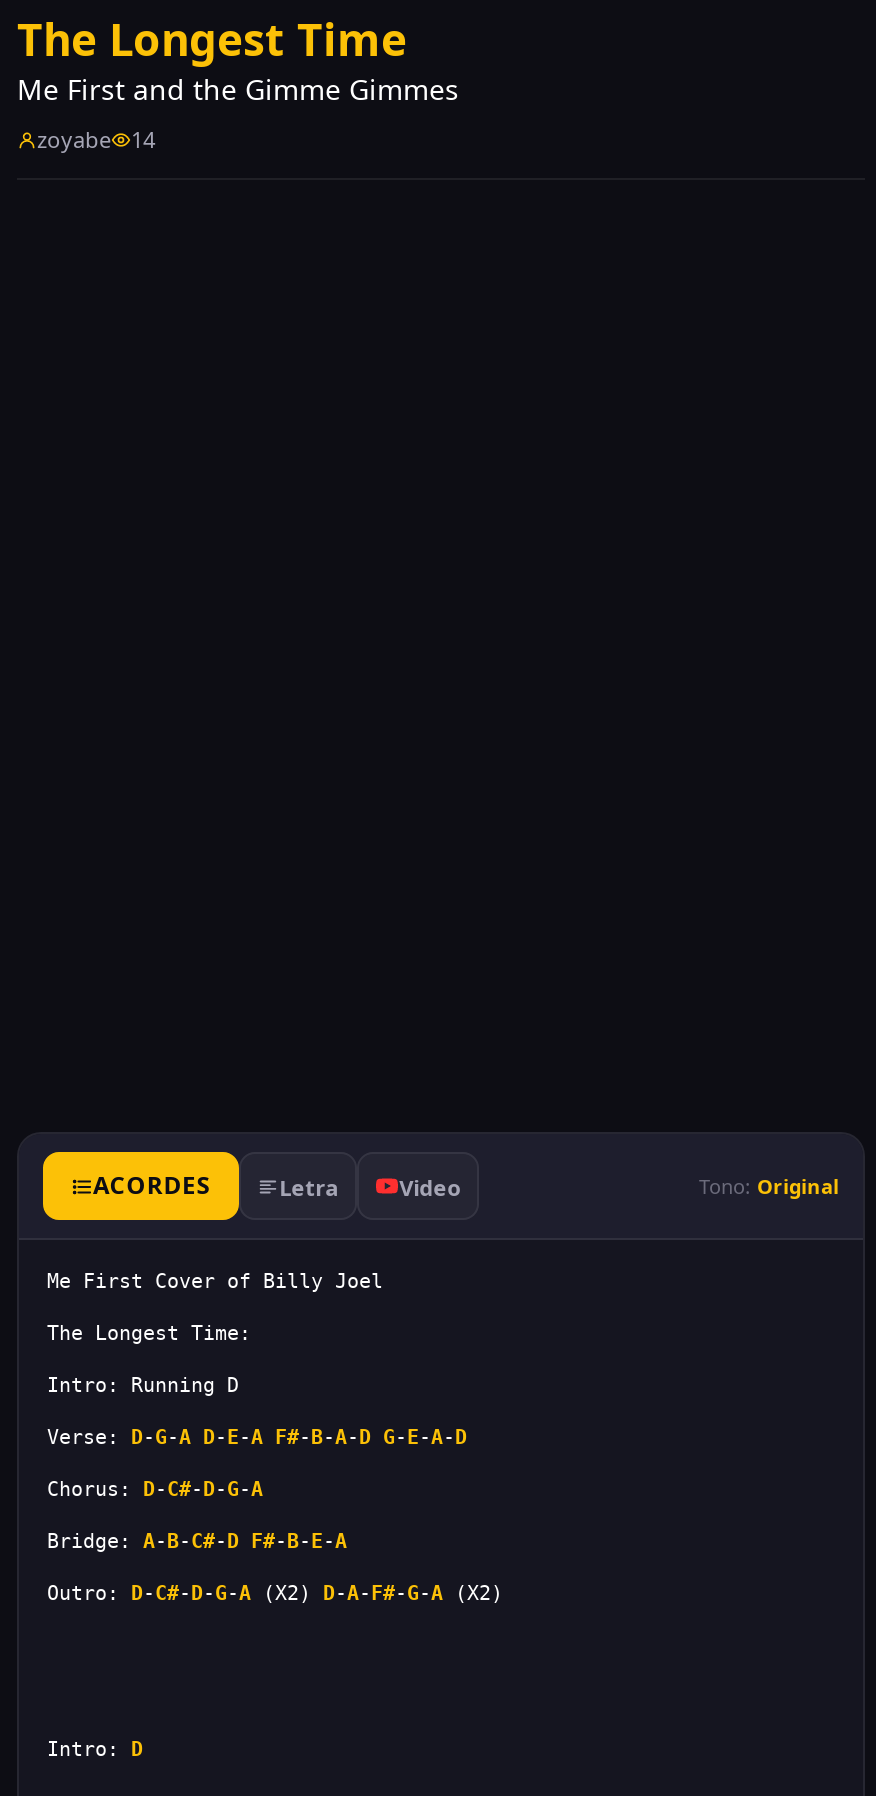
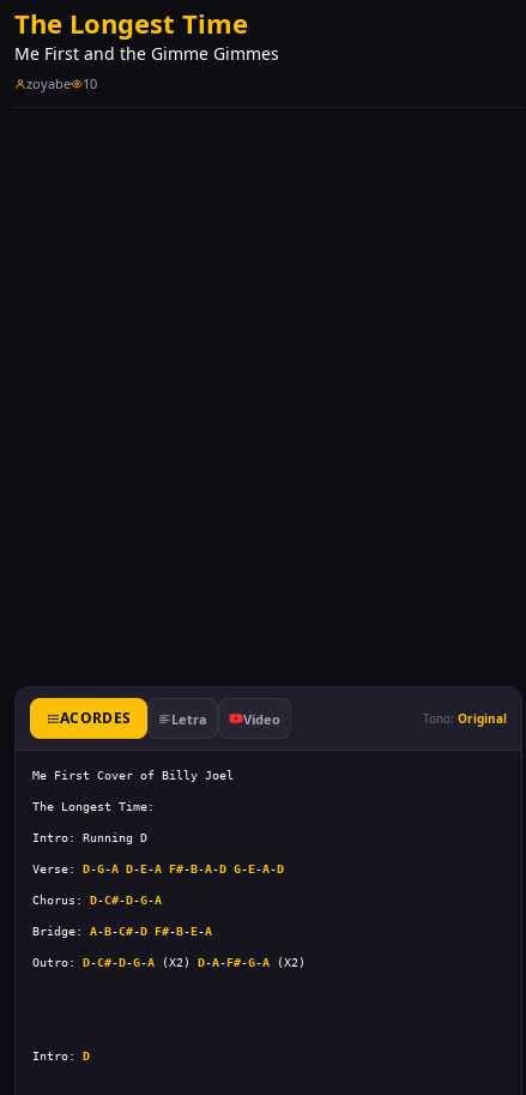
- zoyabe 14
+ zoyabe 10
